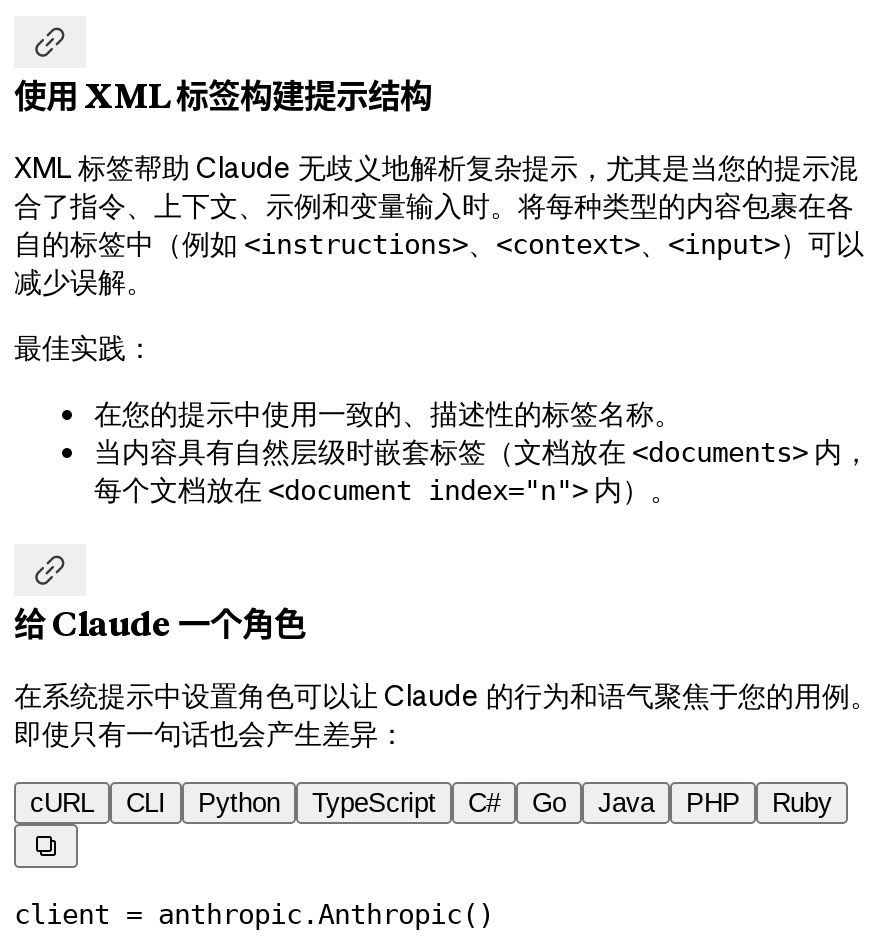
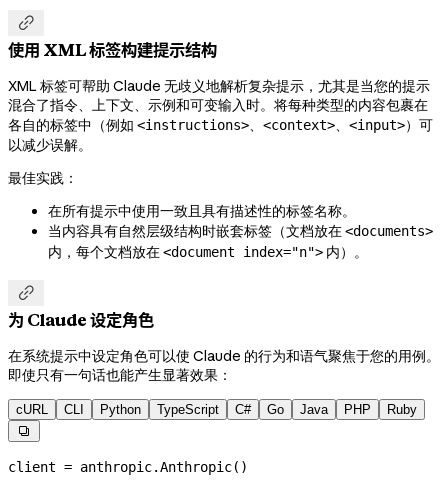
- XML 标签帮助 Claude 无歧义地解析复杂提示，尤其是当您的提示混
- 合了指令、上下文、示例和变量输入时。将每种类型的内容包裹在各
- 自的标签中（例如<instructions>、<context>、<input>）可以
- 减少误解。
+ XML 标签可帮助 Claude 无歧义地解析复杂提示，尤其是当您的提示
+ 混合了指令、上下文、示例和可变输入时。将每种类型的内容包裹在
+ 各自的标签中（例如<instructions>、<context>、<input>）可
+ 以减少误解。

- 在您的提示中使用一致的、描述性的标签名称。
- 当内容具有自然层级时嵌套标签（文档放在<documents>内，
- 每个文档放在<document index="n">内）。
+ 在所有提示中使用一致且具有描述性的标签名称。
+ 当内容具有自然层级结构时嵌套标签（文档放在<documents>
+ 内，每个文档放在<document index="n">内）。

- 给 Claude 一个角色
+ 为 Claude 设定角色

- 在系统提示中设置角色可以让 Claude 的行为和语气聚焦于您的用例。
- 即使只有一句话也会产生差异：
+ 在系统提示中设定角色可以使 Claude 的行为和语气聚焦于您的用例。
+ 即使只有一句话也能产生显著效果：
